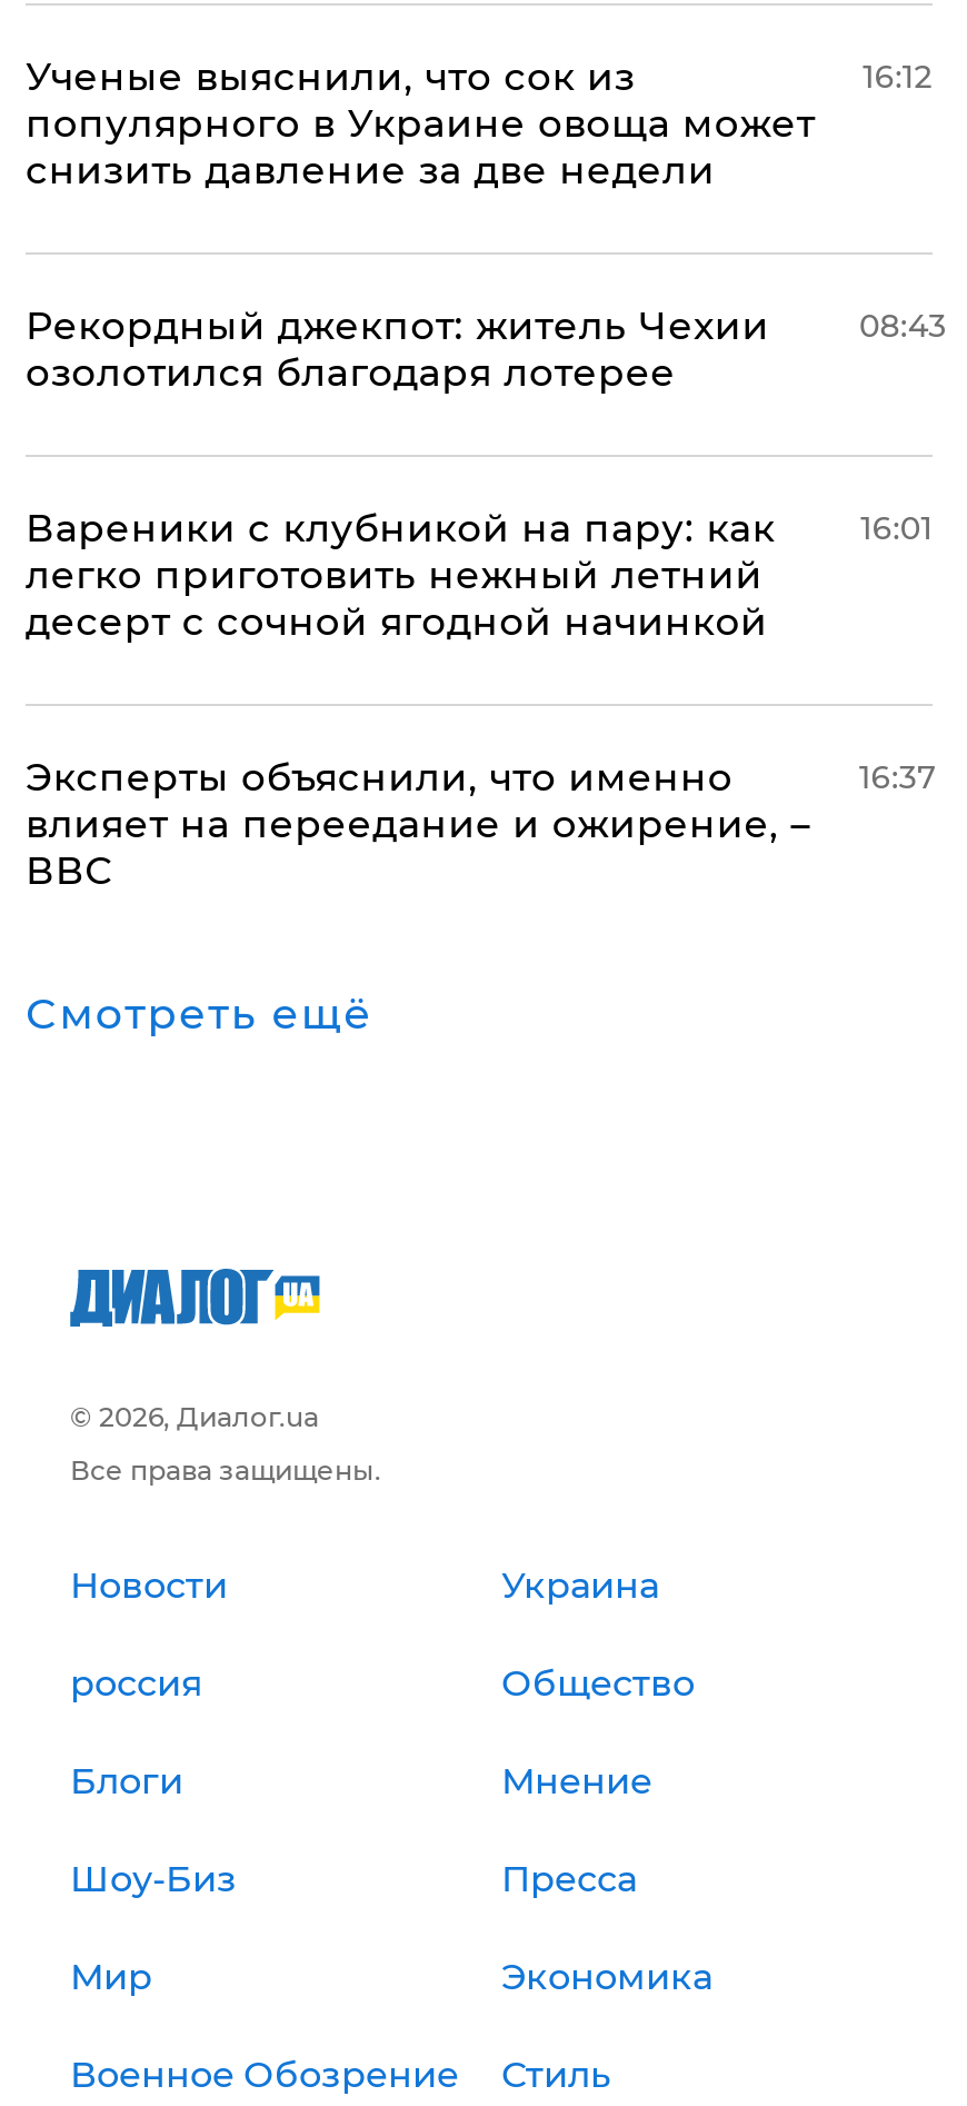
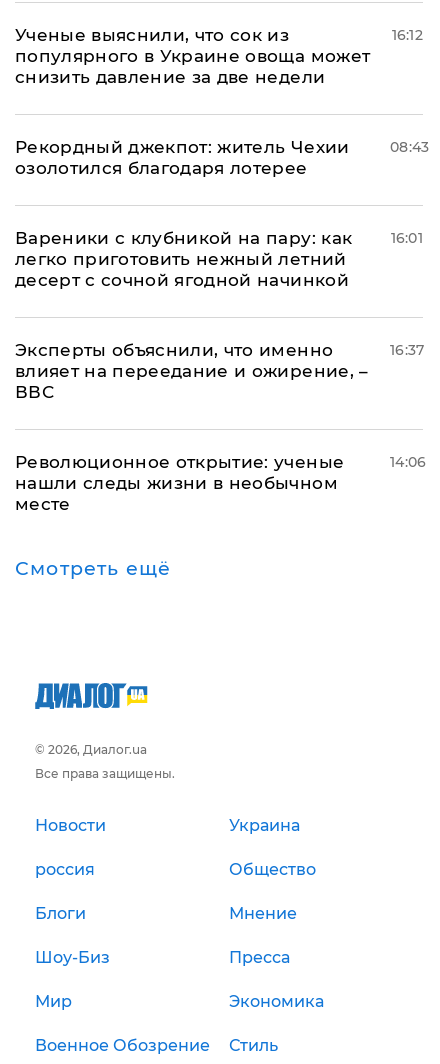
+ Революционное открытие: ученые
+ нашли следы жизни в необычном
+ месте

+ 14:06
